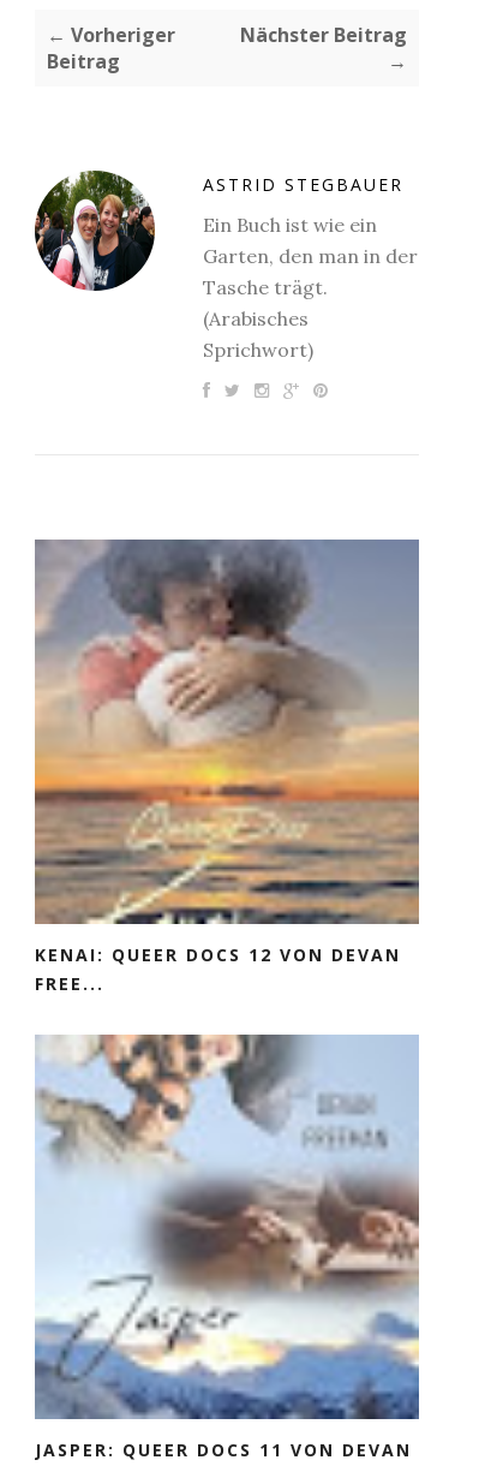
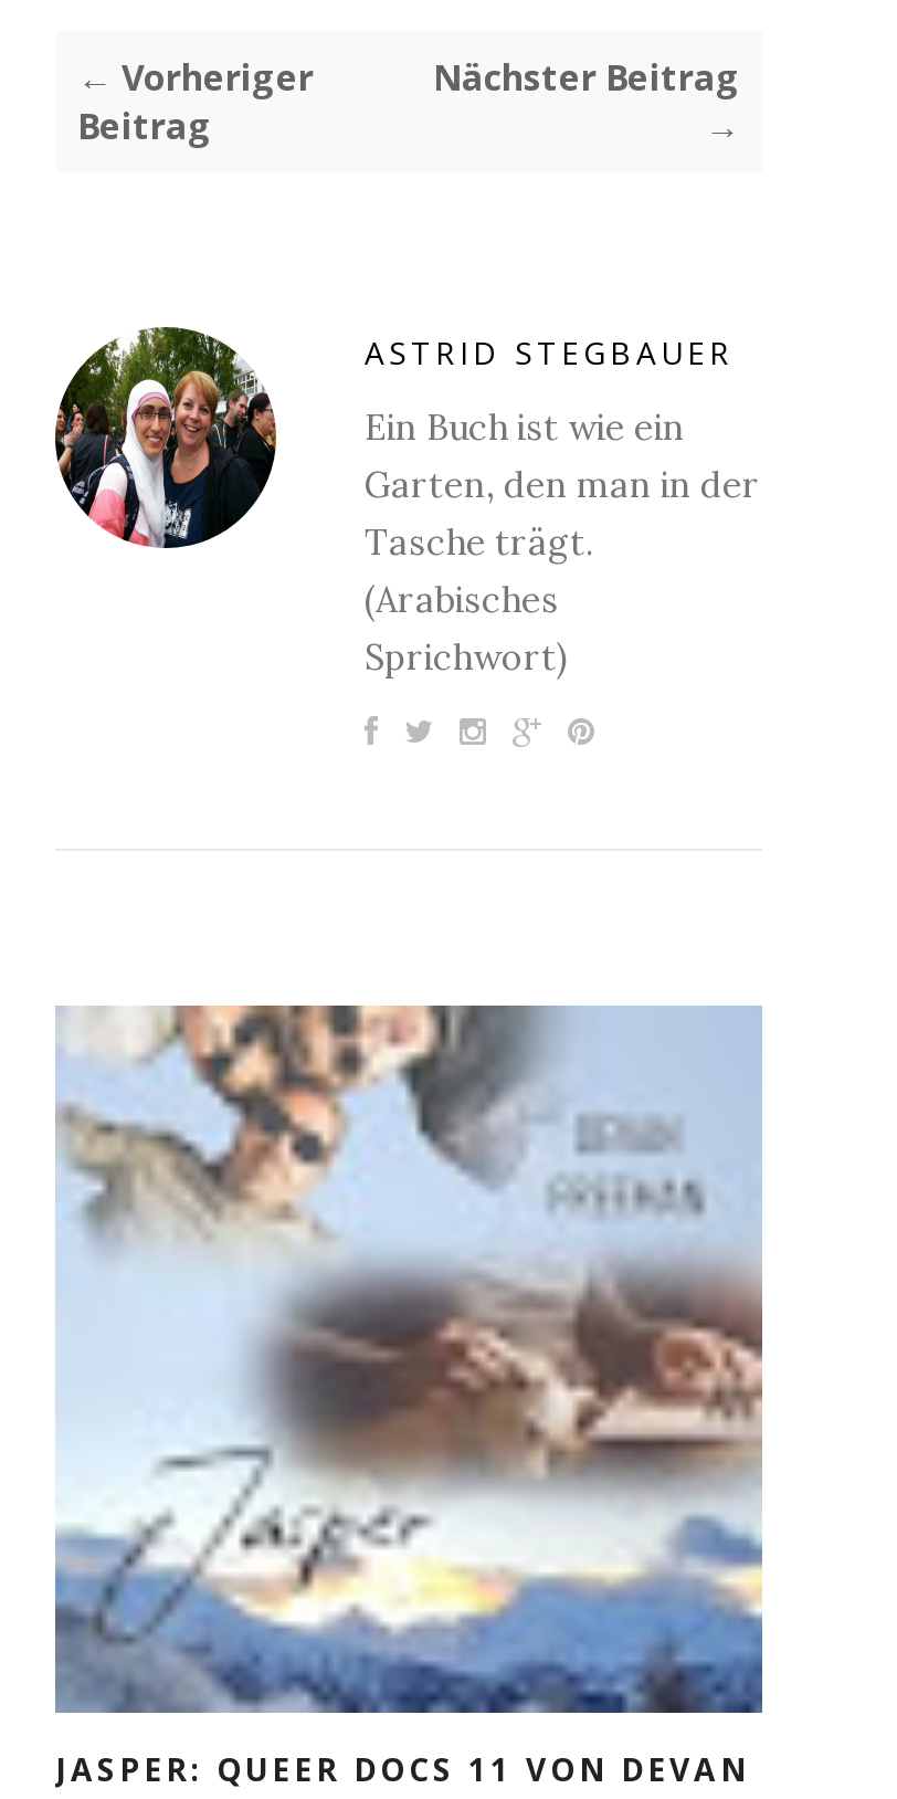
- [image]
- KENAI: QUEER DOCS 12 VON DEVAN
- FREE...
